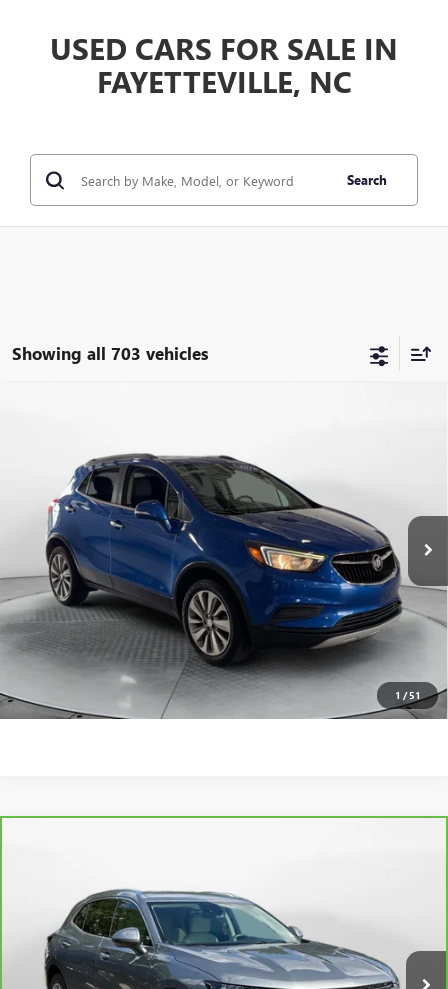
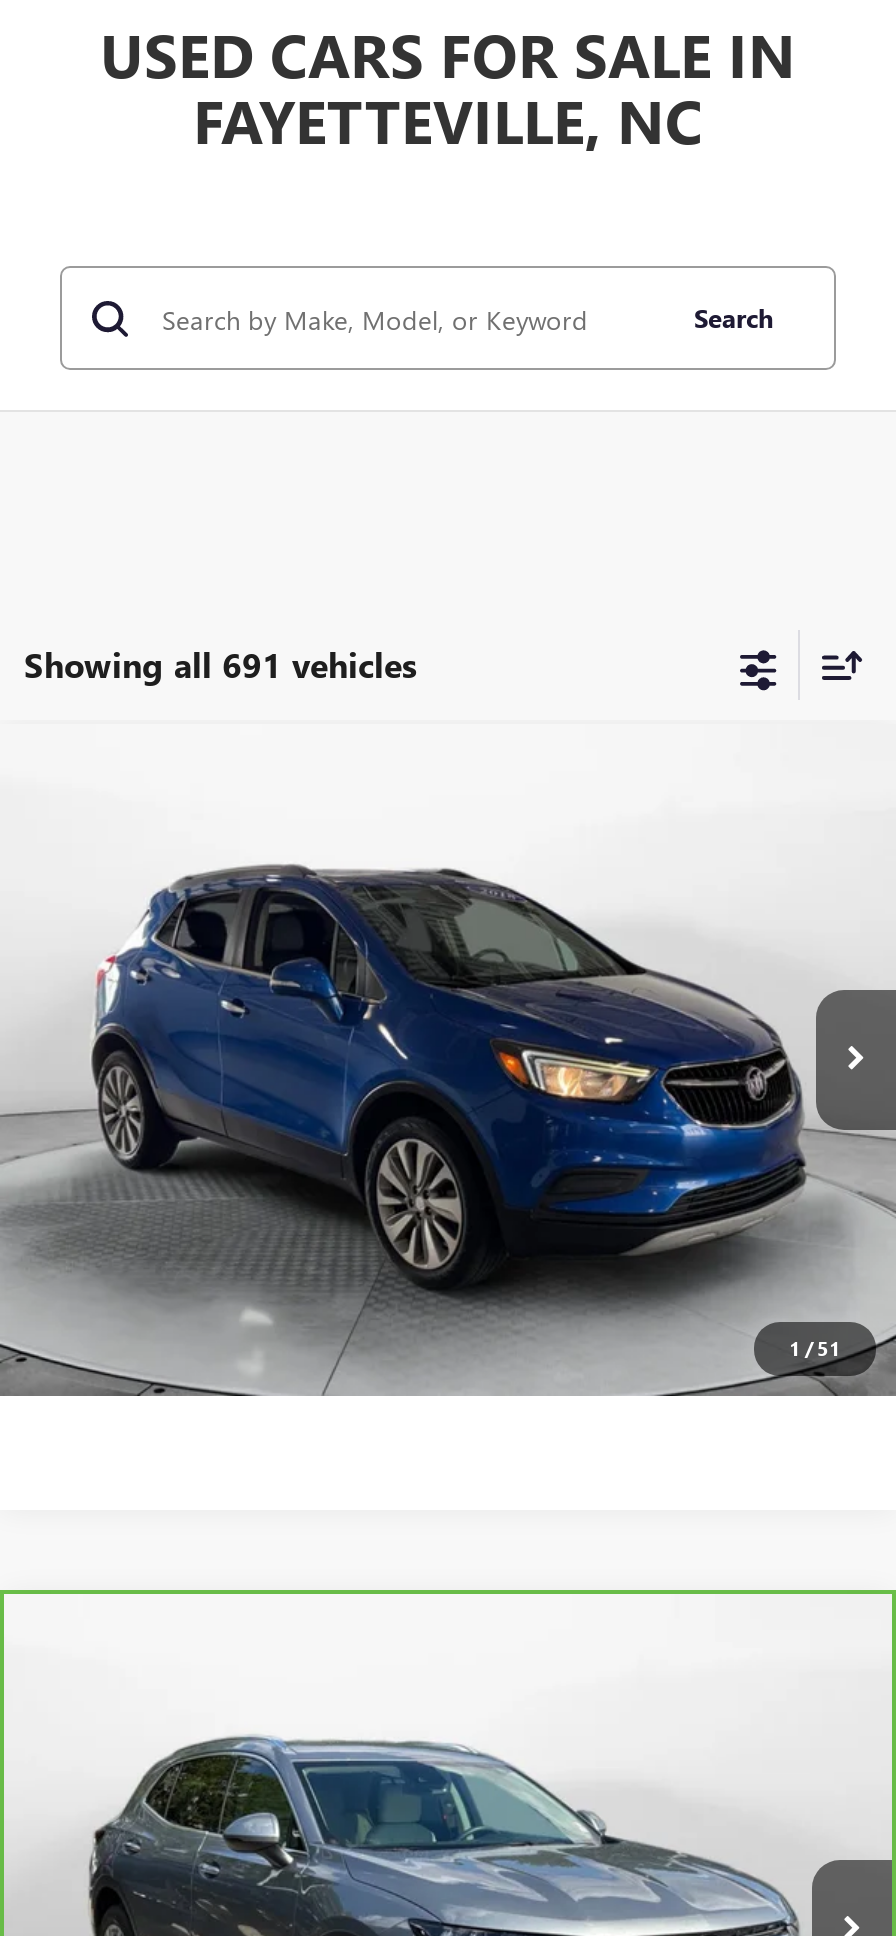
- Showing all 703 vehicles
+ Showing all 691 vehicles
